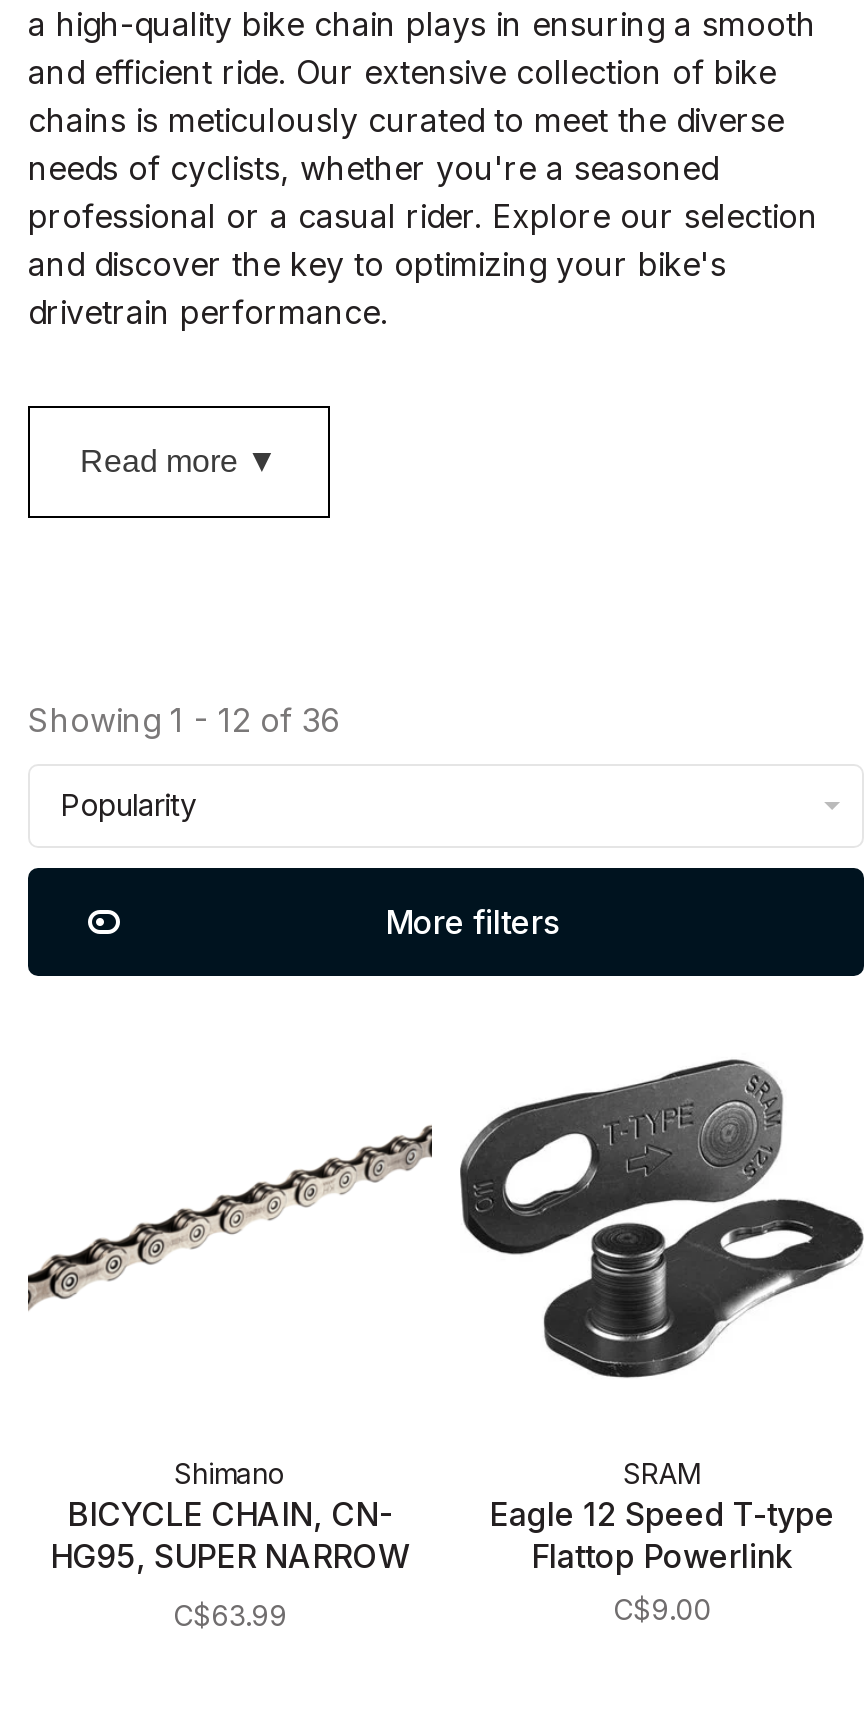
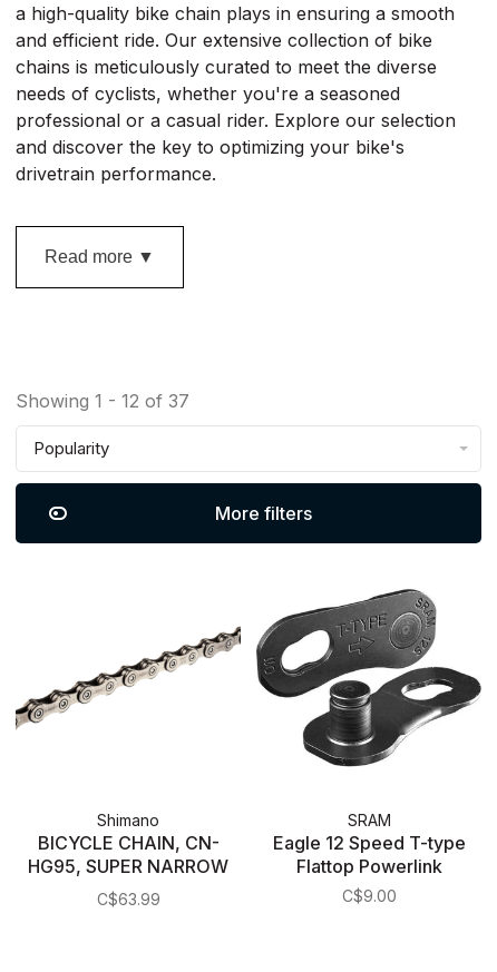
- Showing 1 - 12 of 36
+ Showing 1 - 12 of 37
